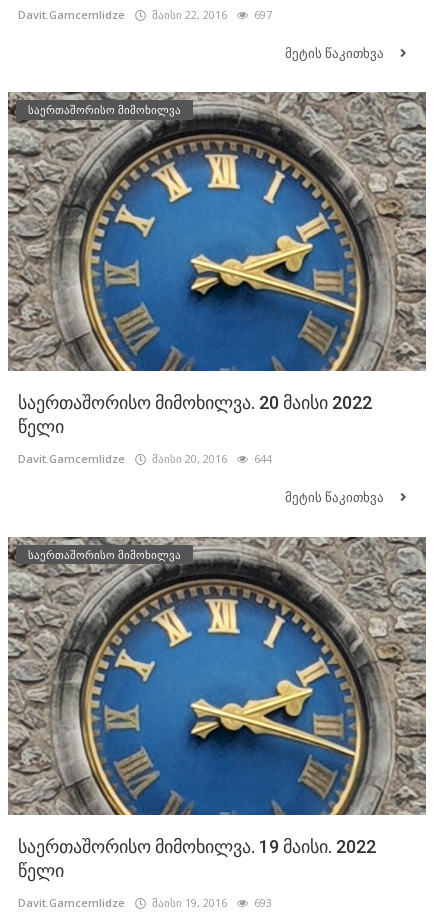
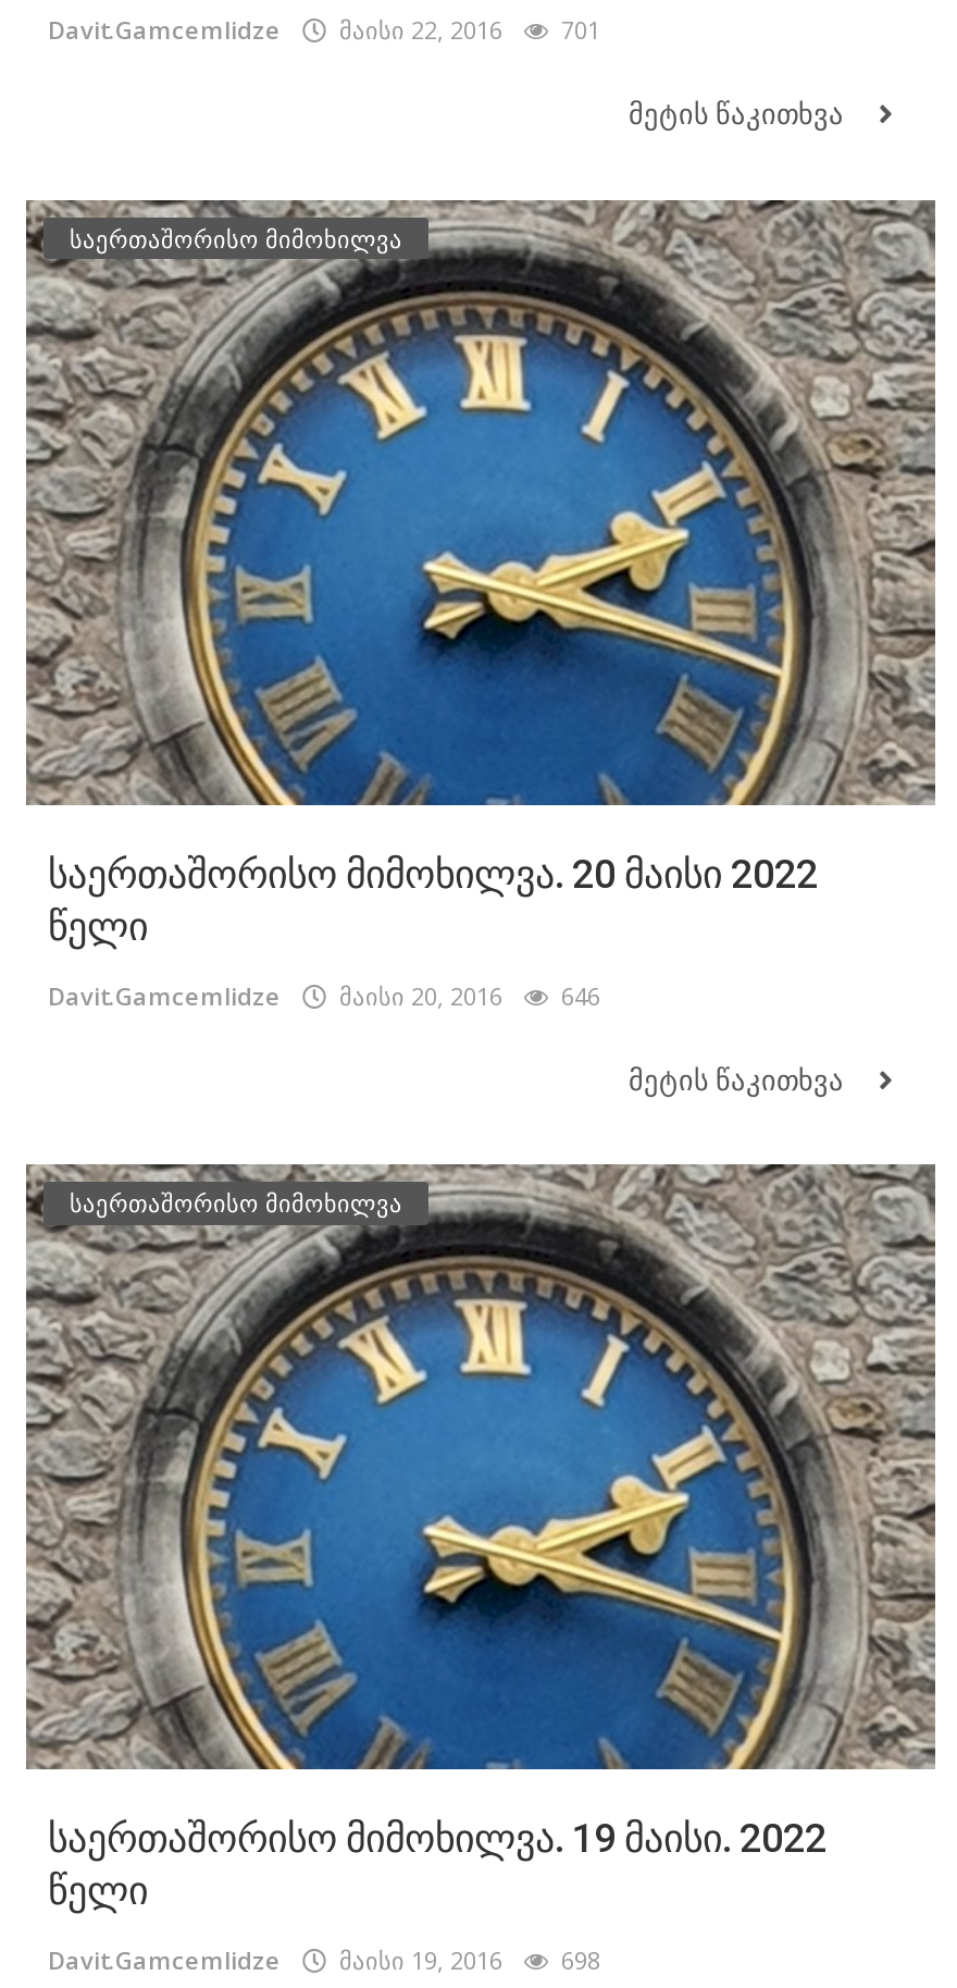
- Davit.Gamcemlidze მაისი 22, 2016 697
+ Davit.Gamcemlidze მაისი 22, 2016 701

- Davit.Gamcemlidze მაისი 20, 2016 644
+ Davit.Gamcemlidze მაისი 20, 2016 646

- Davit.Gamcemlidze მაისი 19, 2016 693
+ Davit.Gamcemlidze მაისი 19, 2016 698
